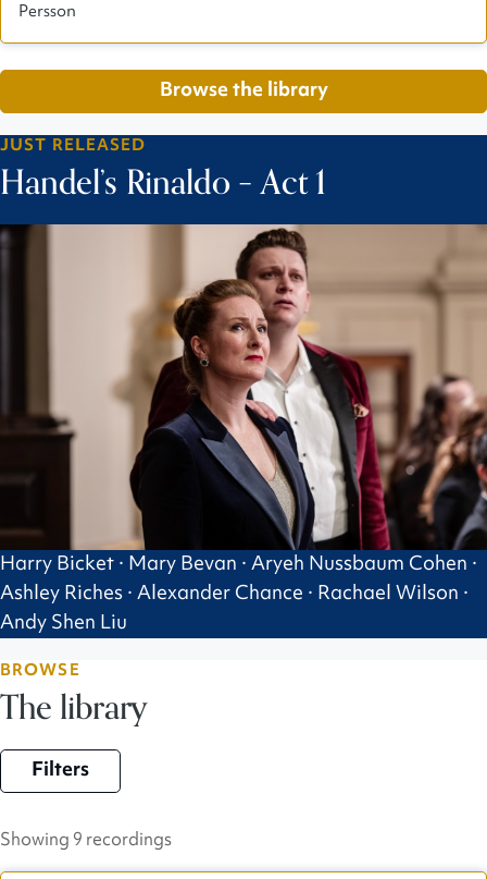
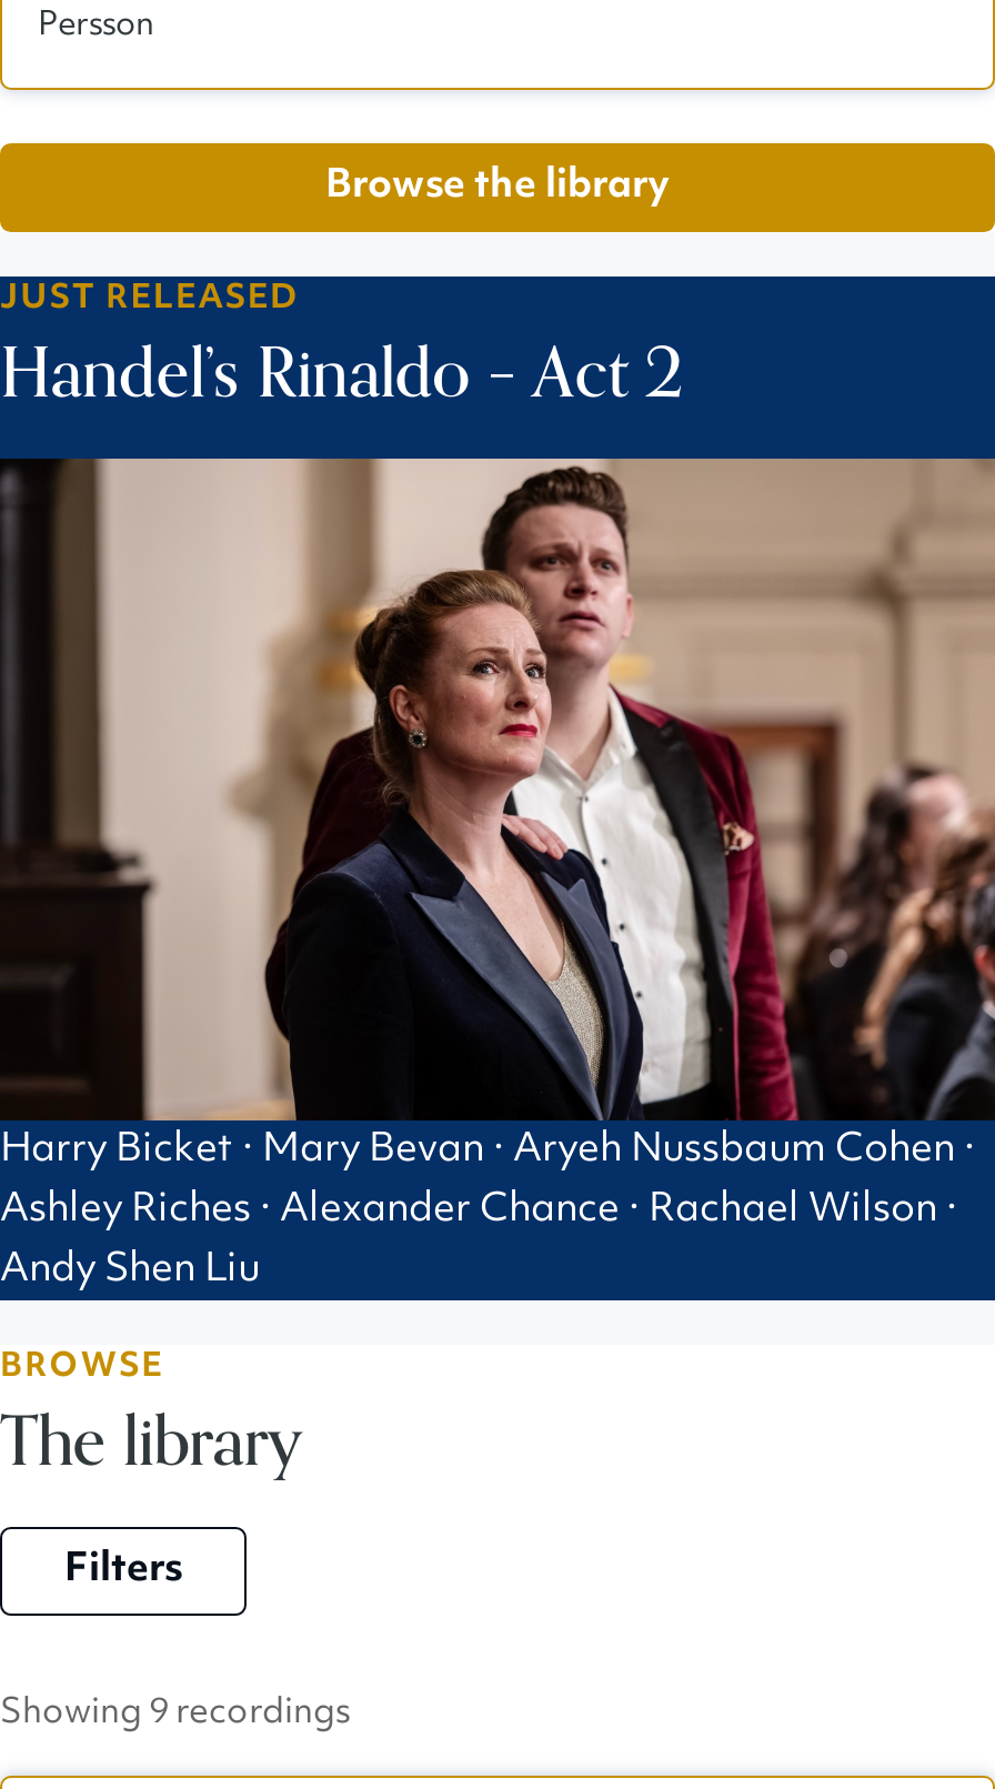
- Handel’s Rinaldo – Act 1
+ Handel’s Rinaldo – Act 2
